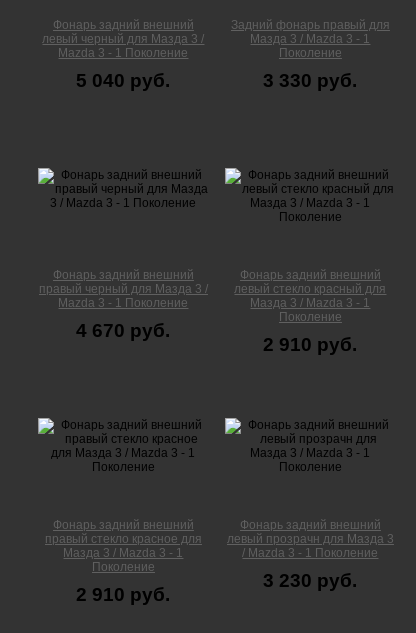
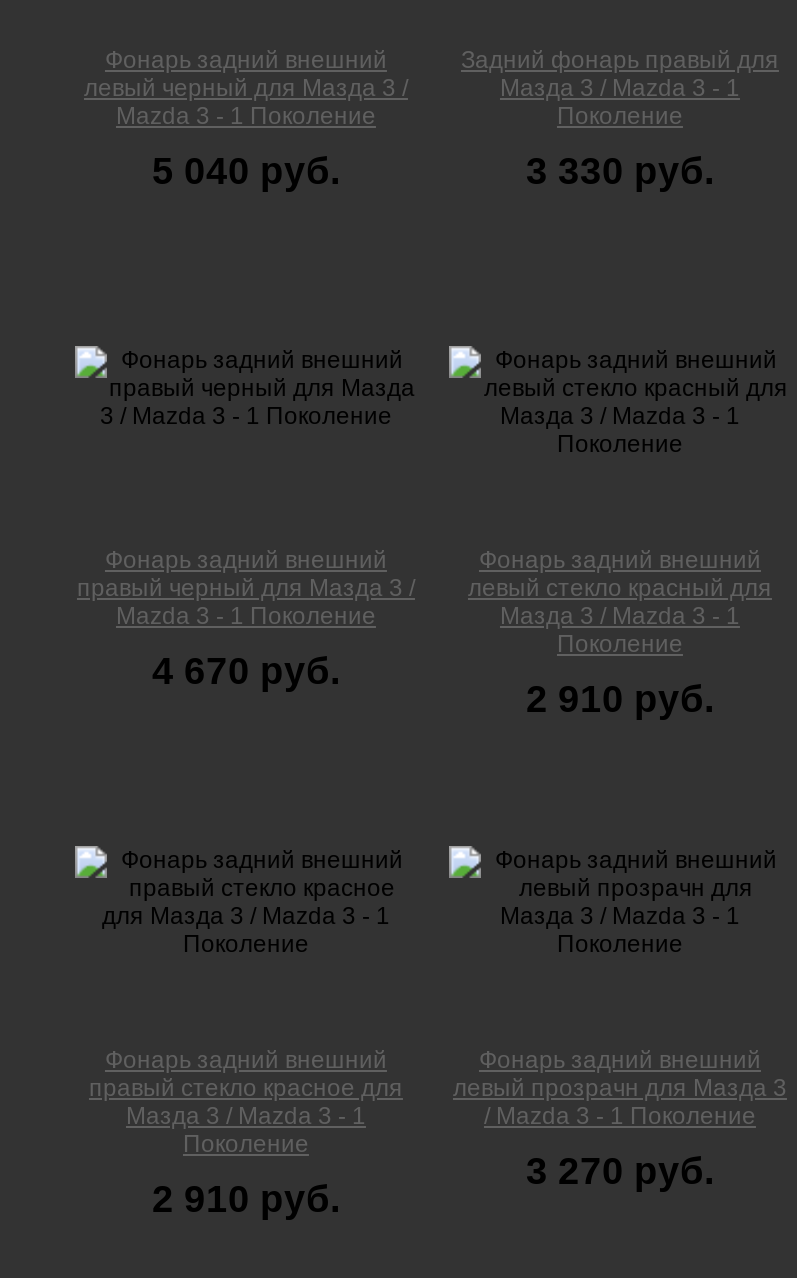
- 3 230 руб.
+ 3 270 руб.
